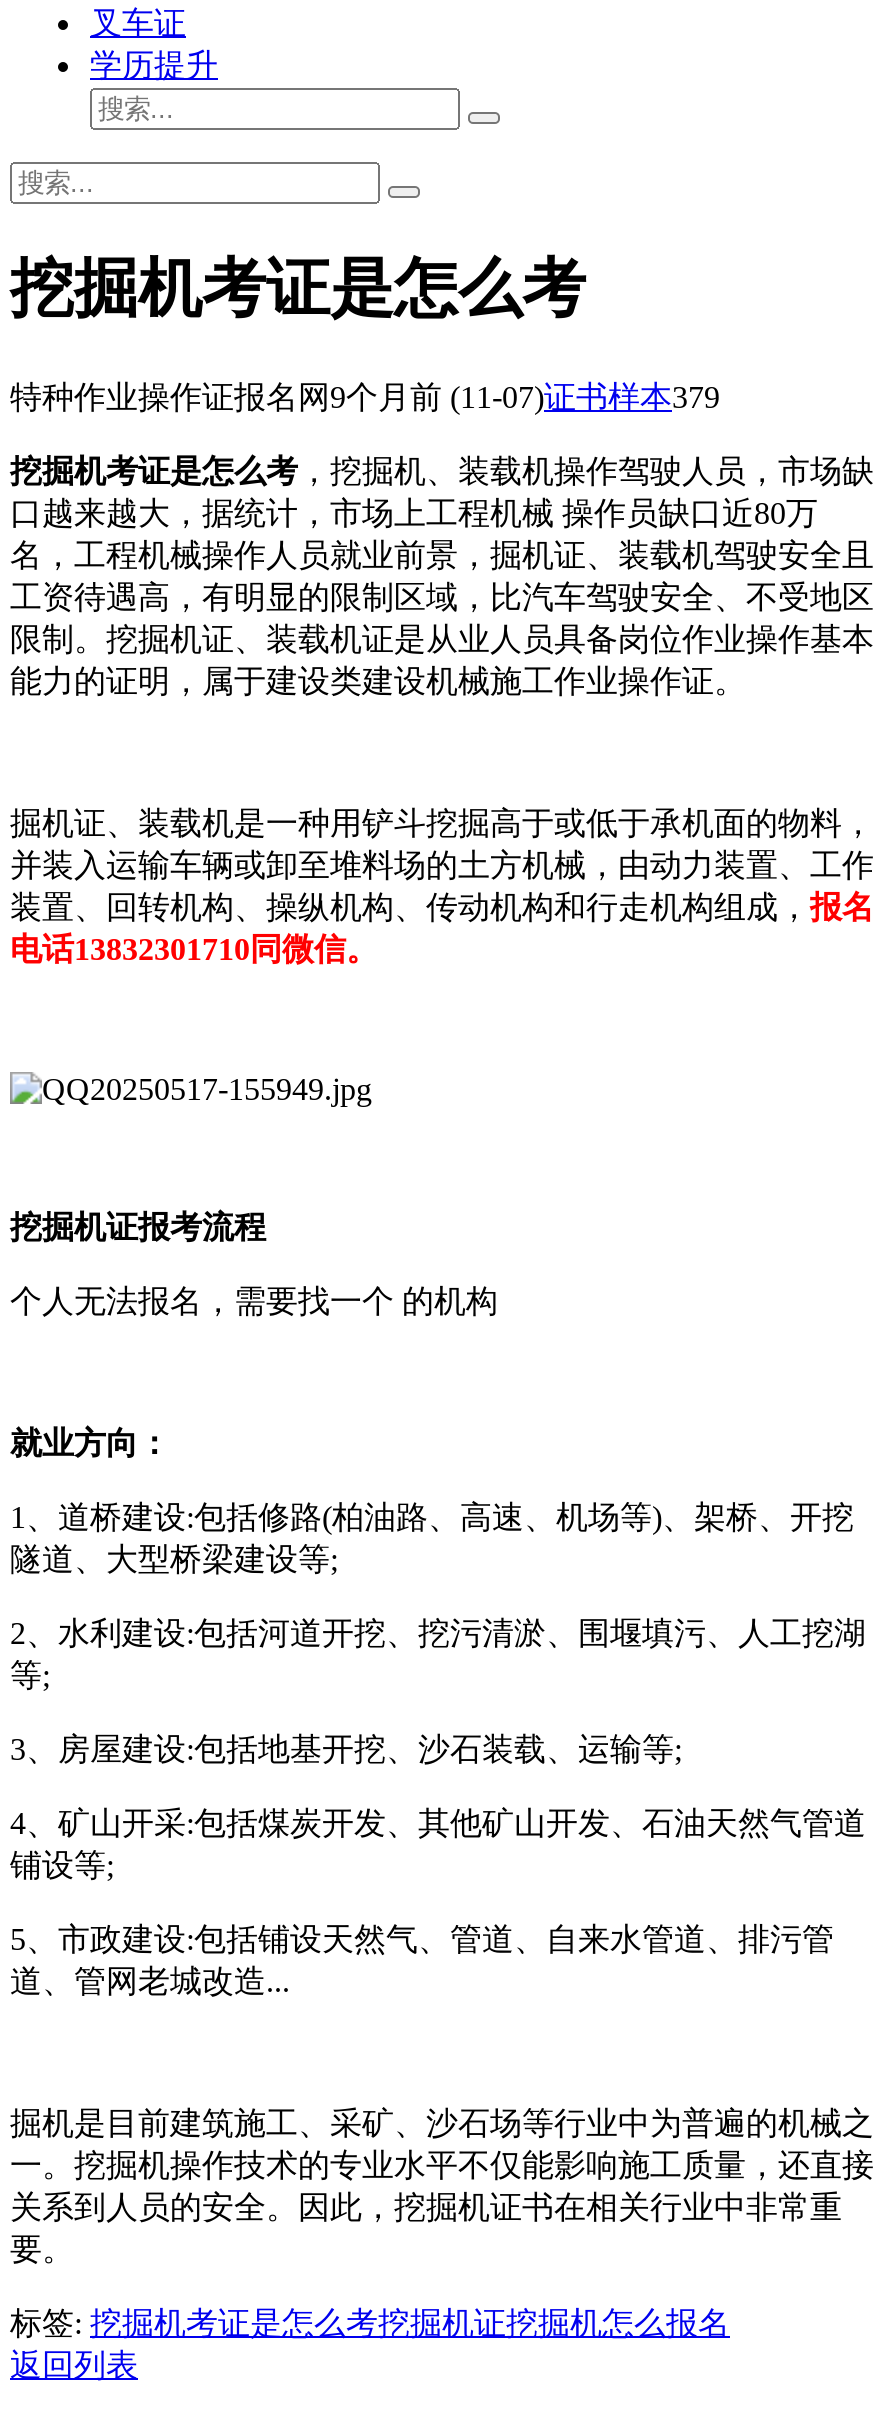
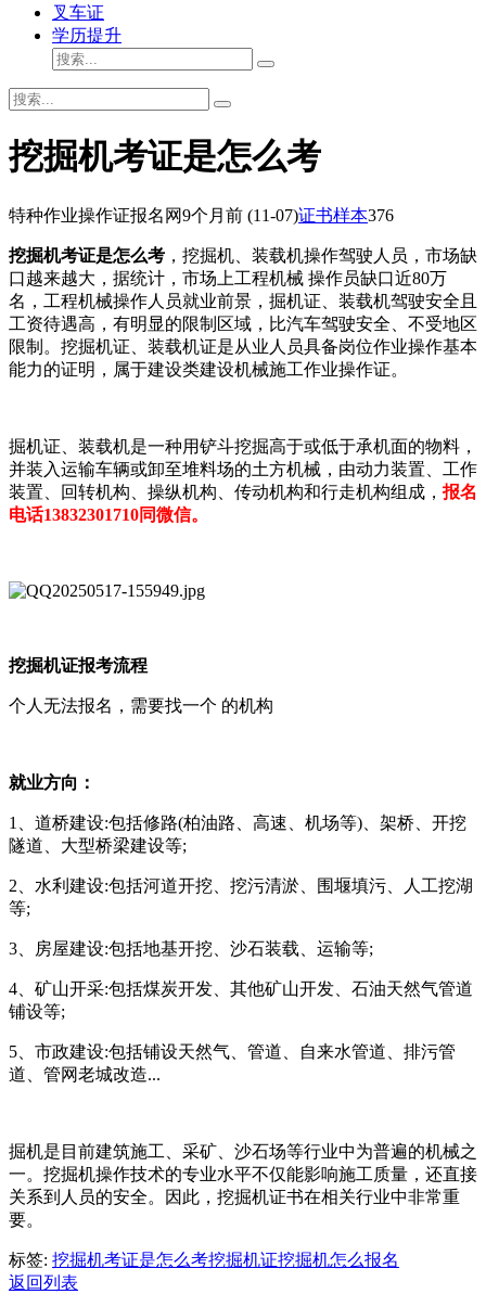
- 特种作业操作证报名网9个月前(11-07)证书样本379
+ 特种作业操作证报名网9个月前(11-07)证书样本376
